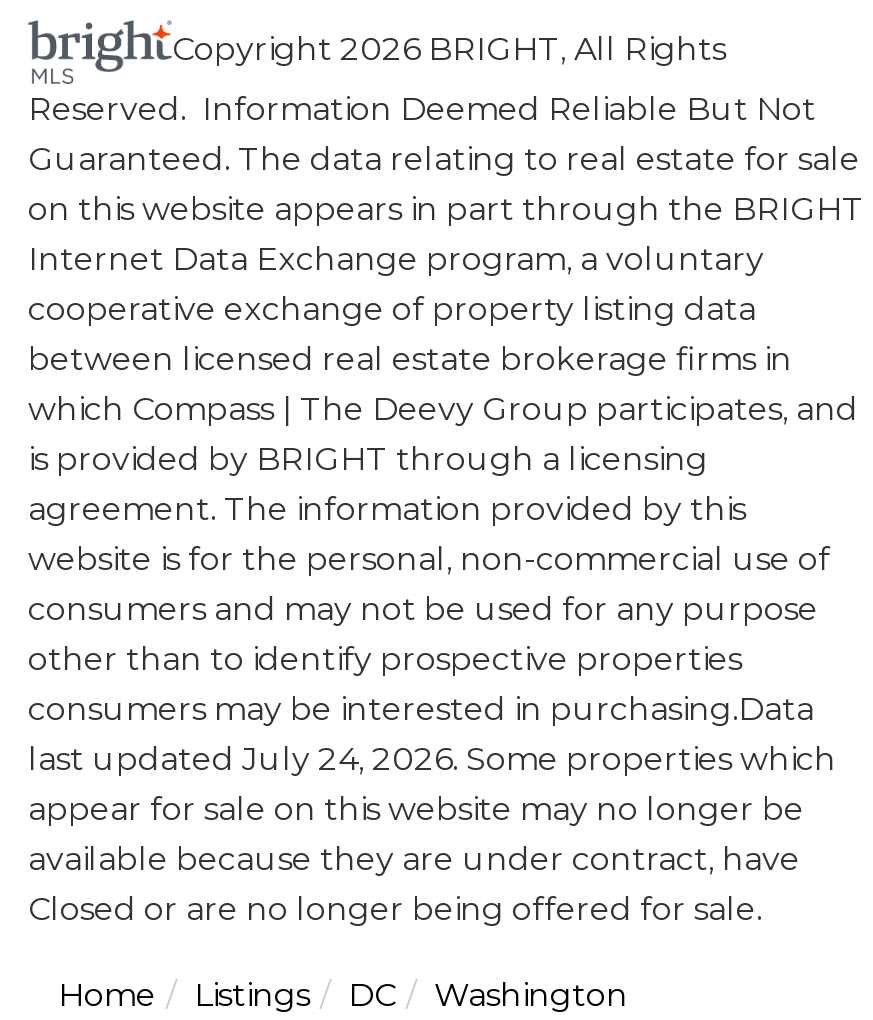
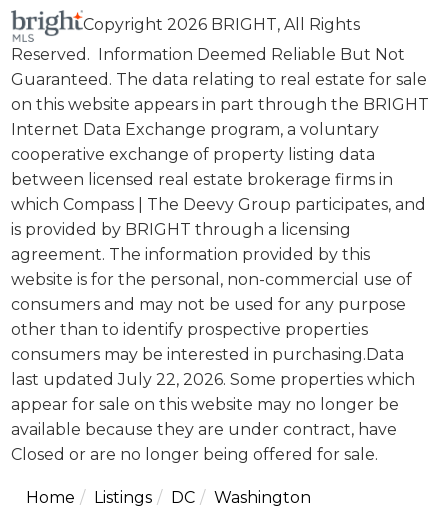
- last updated July 24, 2026. Some properties which
+ last updated July 22, 2026. Some properties which
